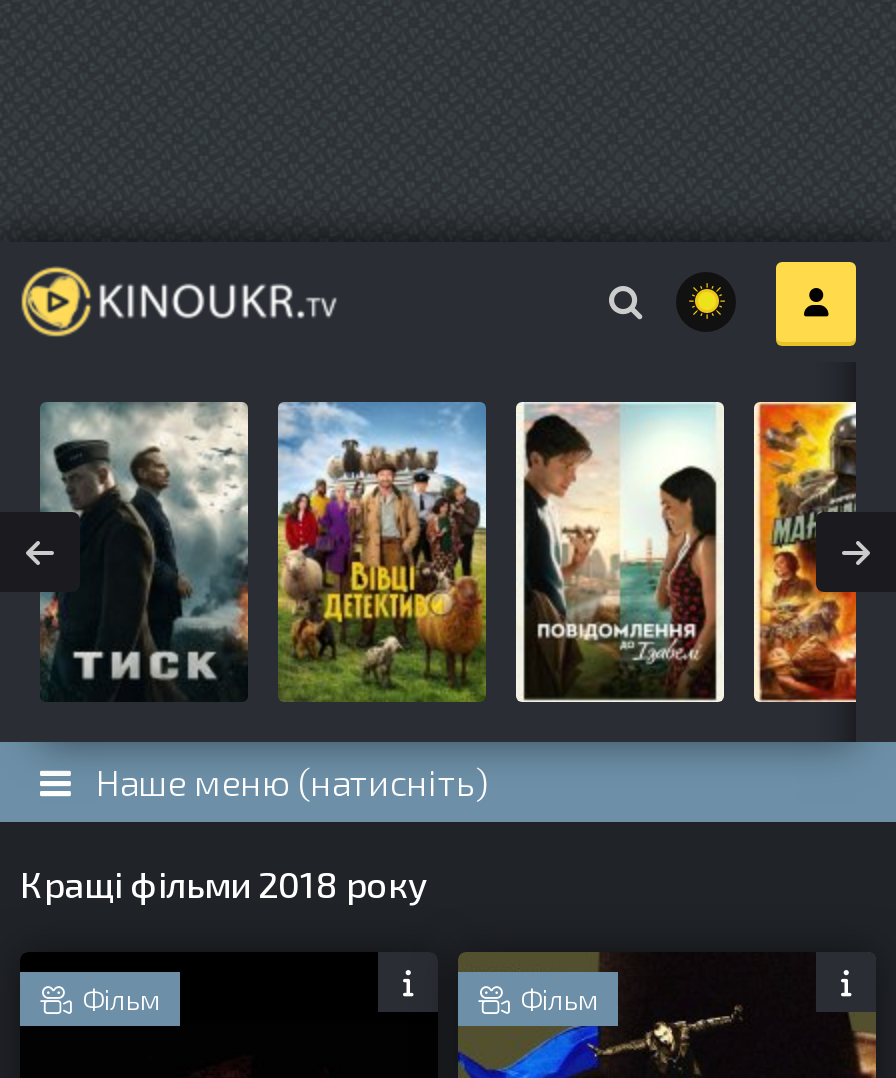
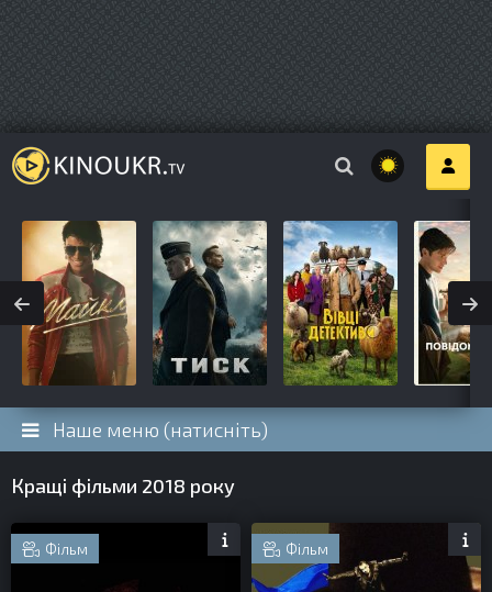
- [image]
+ [image]

- [image]
+ [image]

- [image]
+ [image]

- [image]
+ [image]
